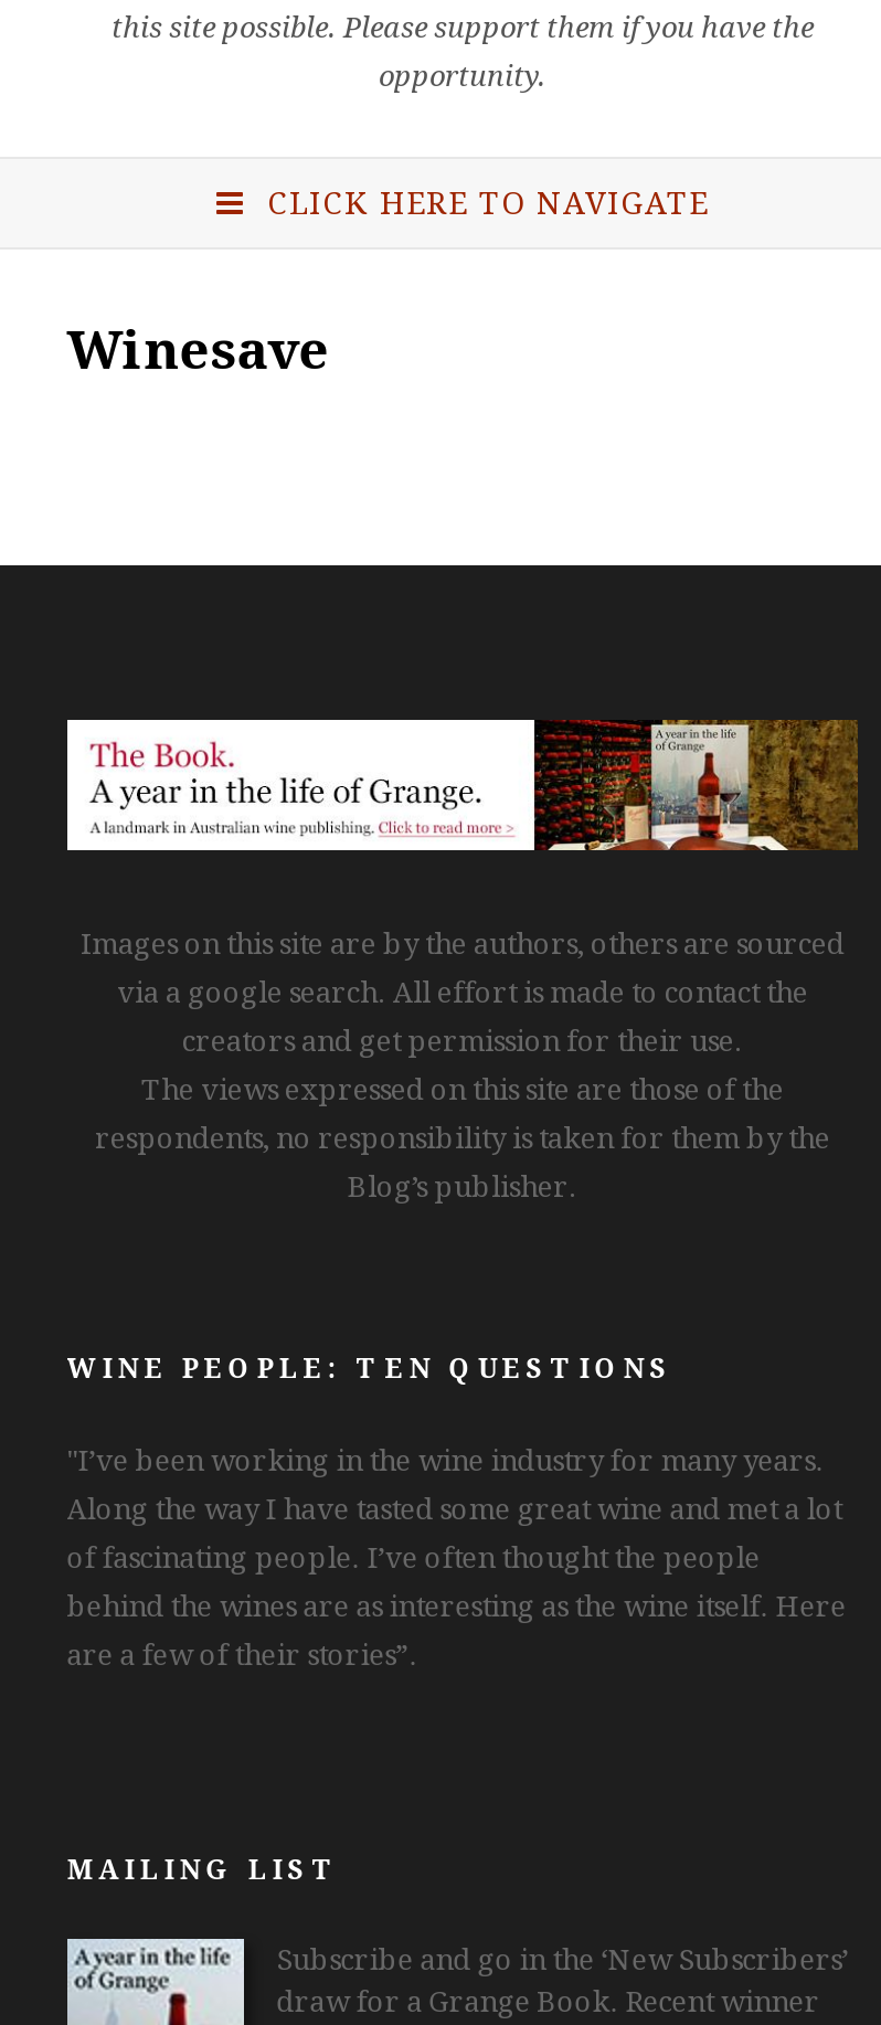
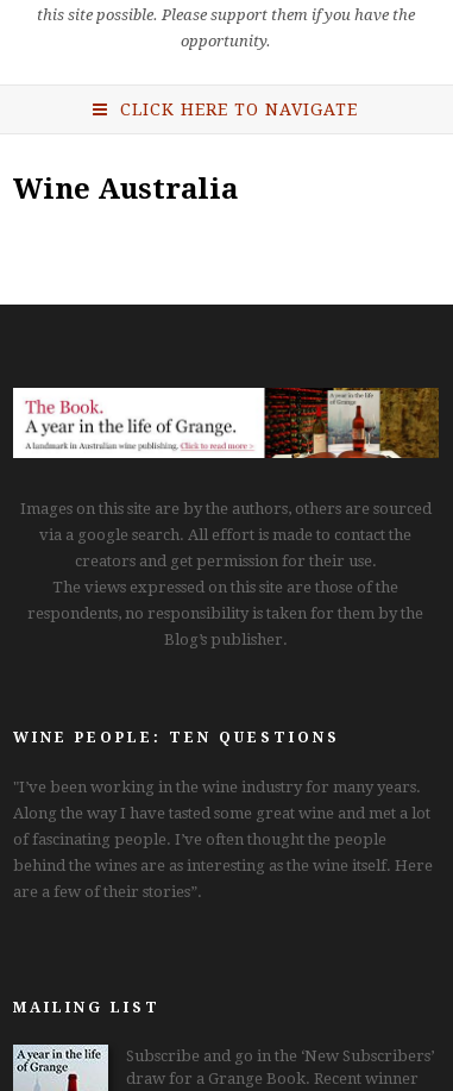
- Winesave
+ Wine Australia
